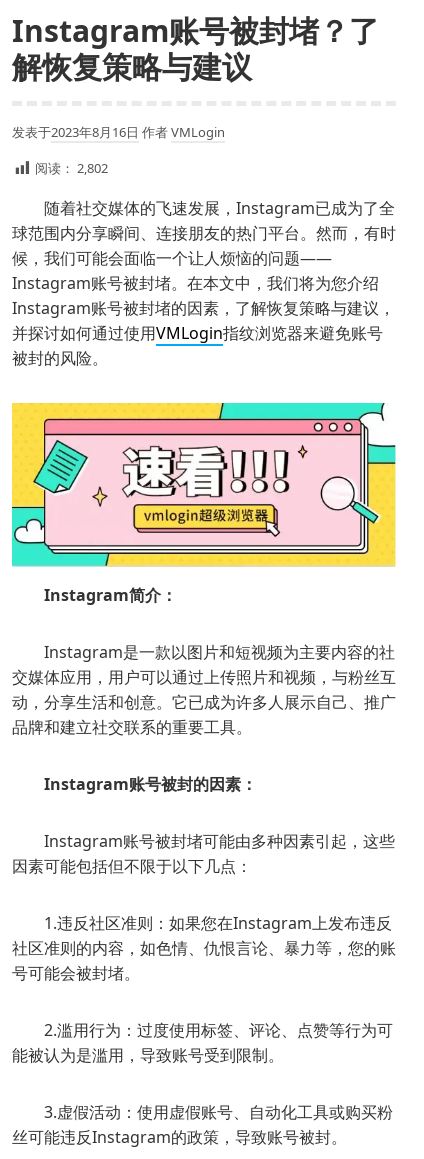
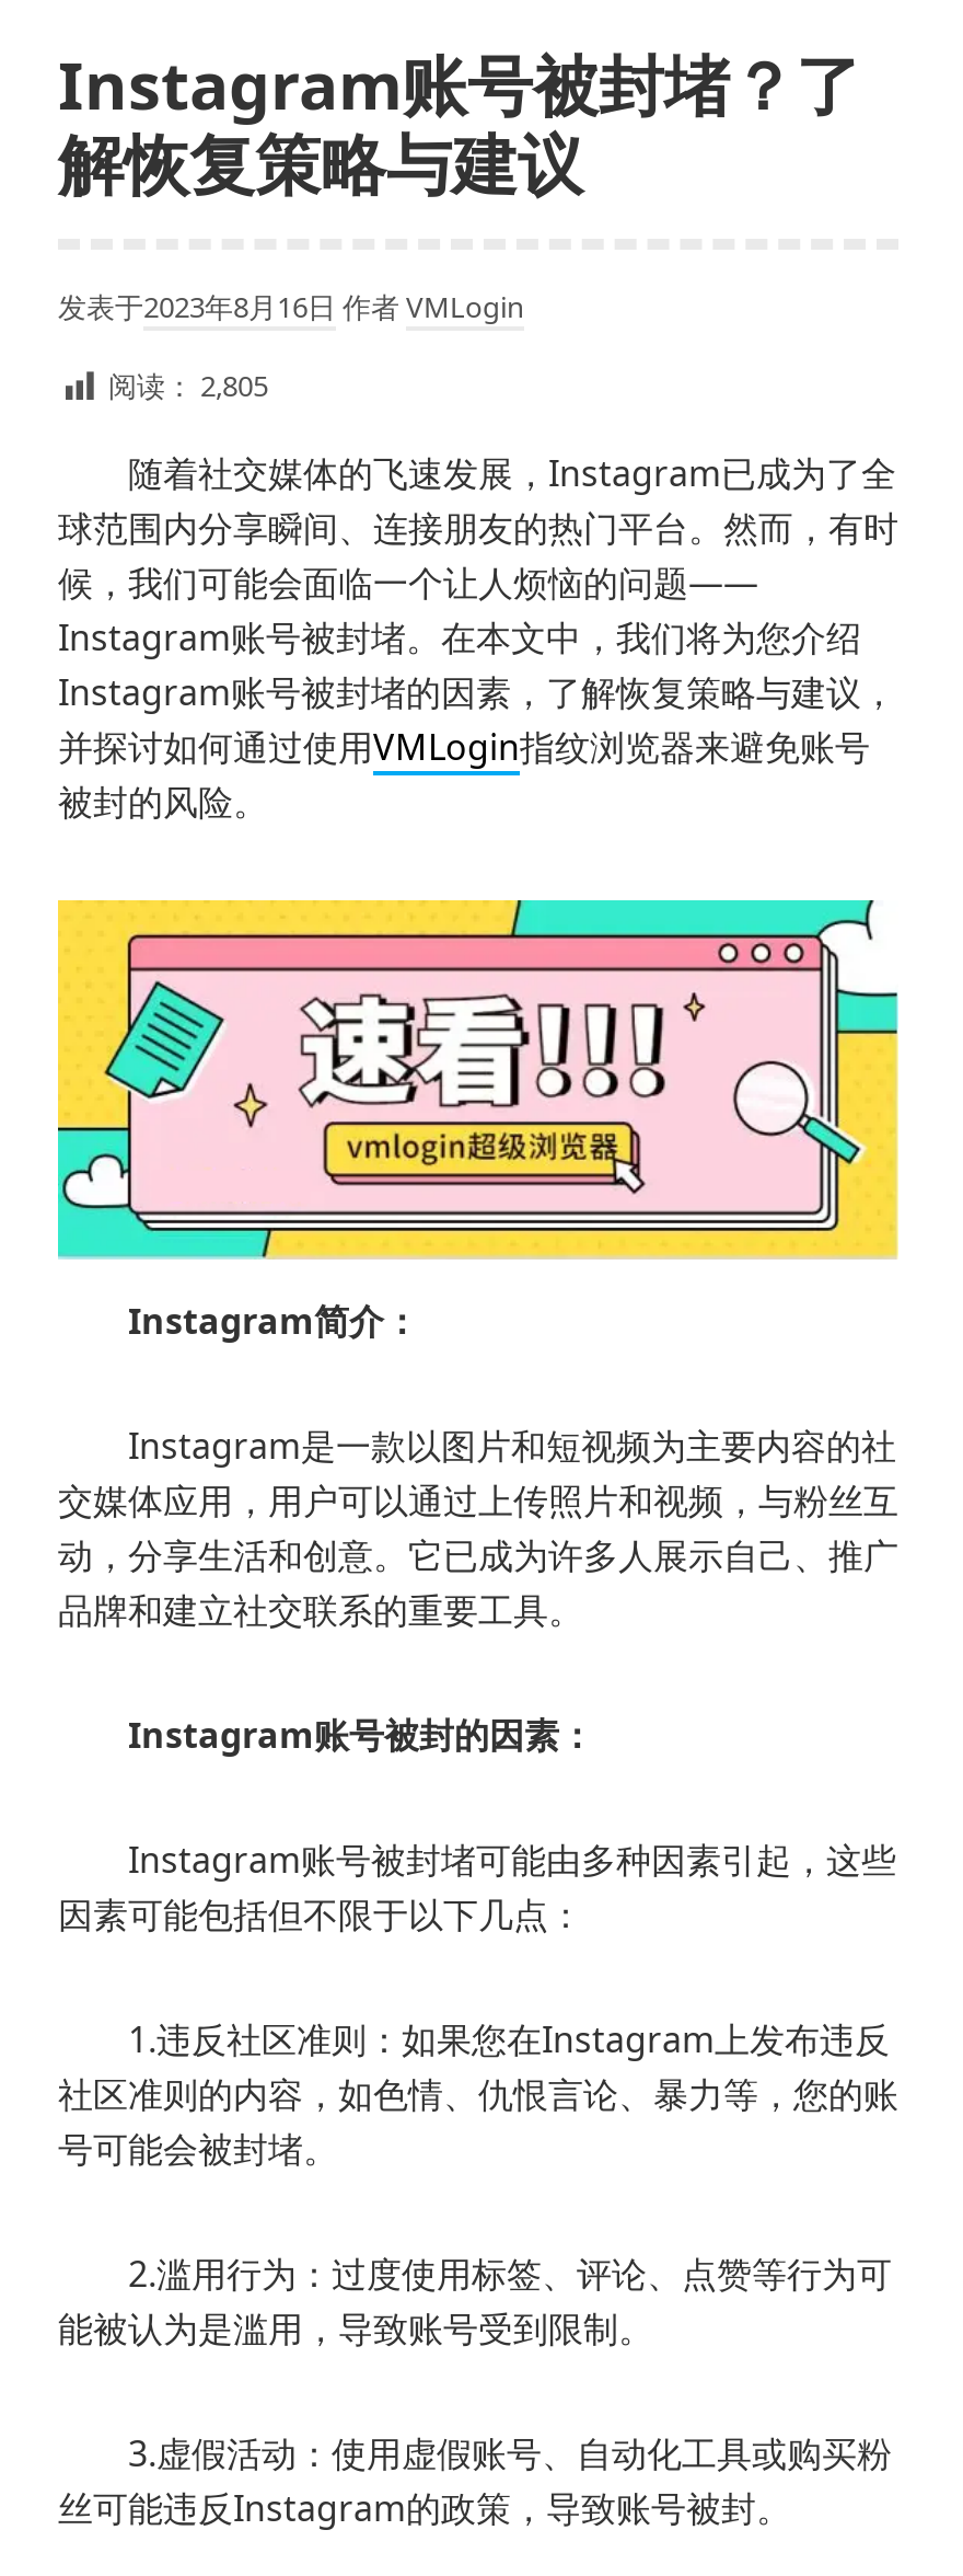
- 阅读： 2,802
+ 阅读： 2,805
